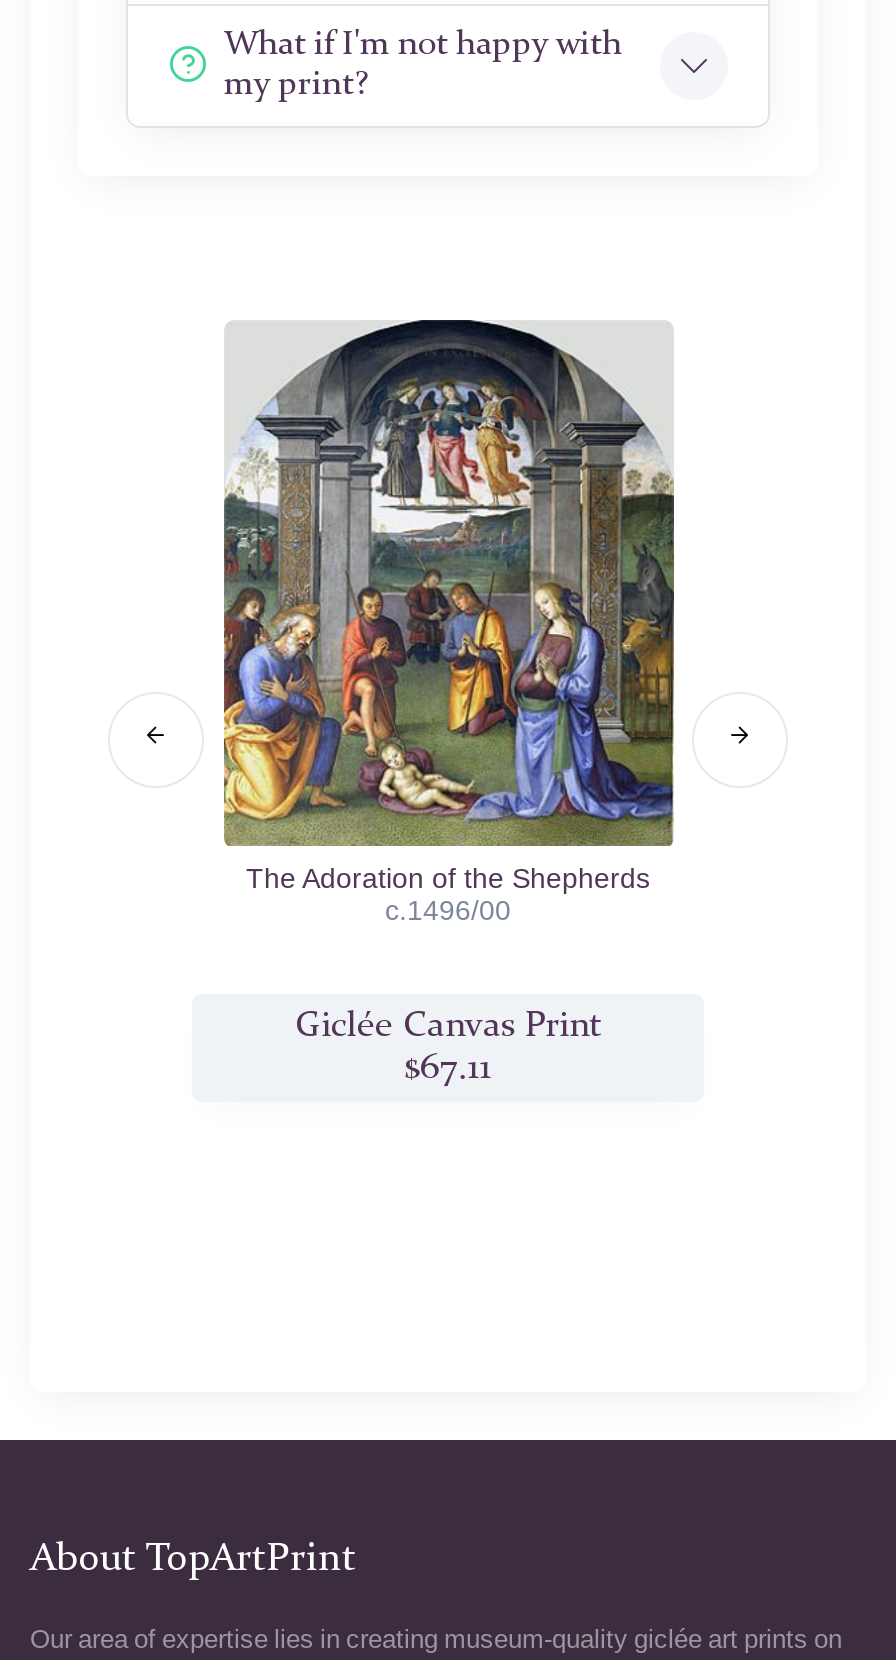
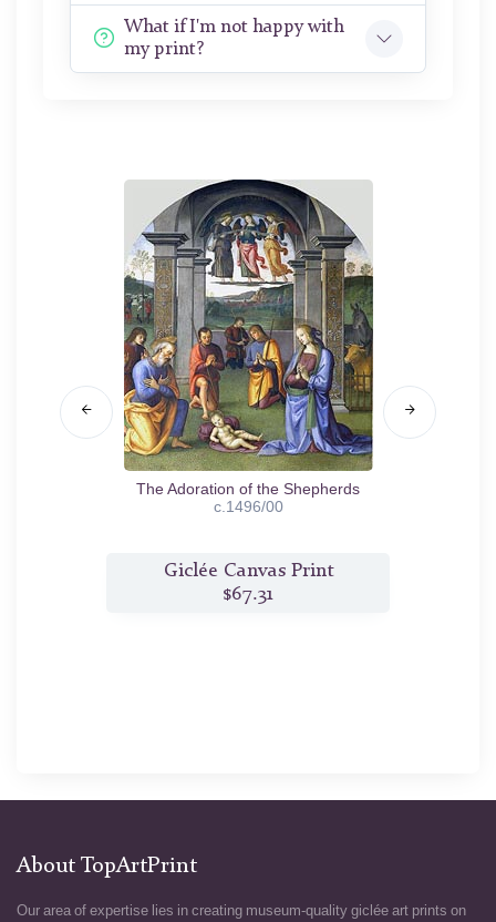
- $67.11
+ $67.31
